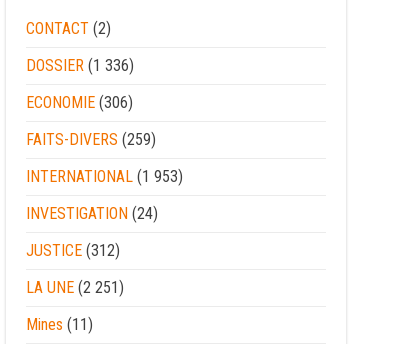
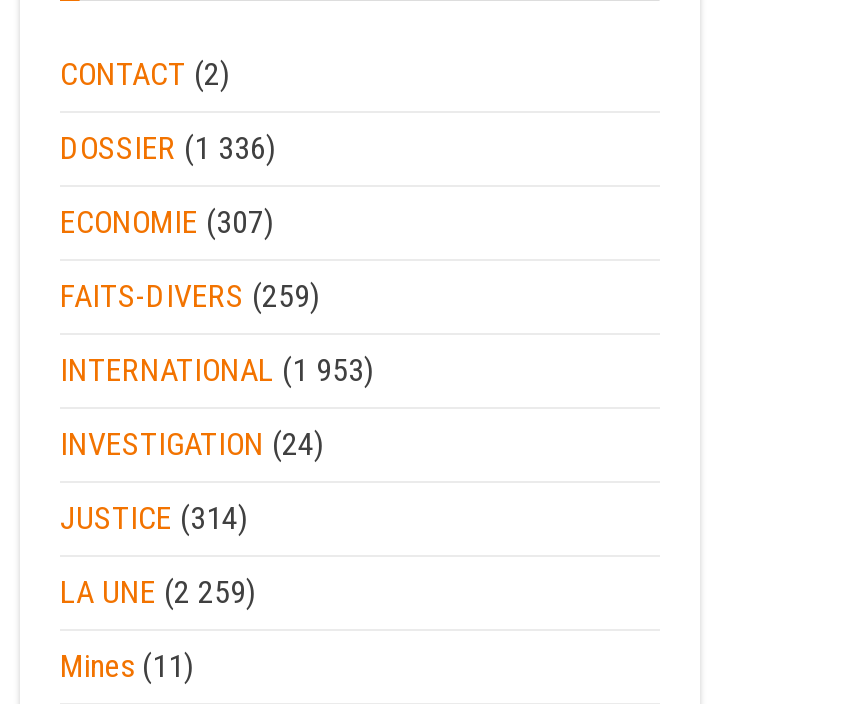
- ECONOMIE (306)
+ ECONOMIE (307)

- JUSTICE (312)
+ JUSTICE (314)

- LA UNE (2 251)
+ LA UNE (2 259)
